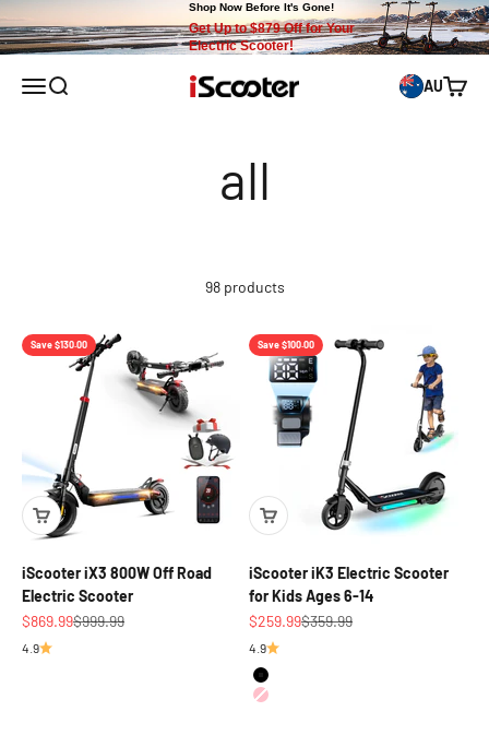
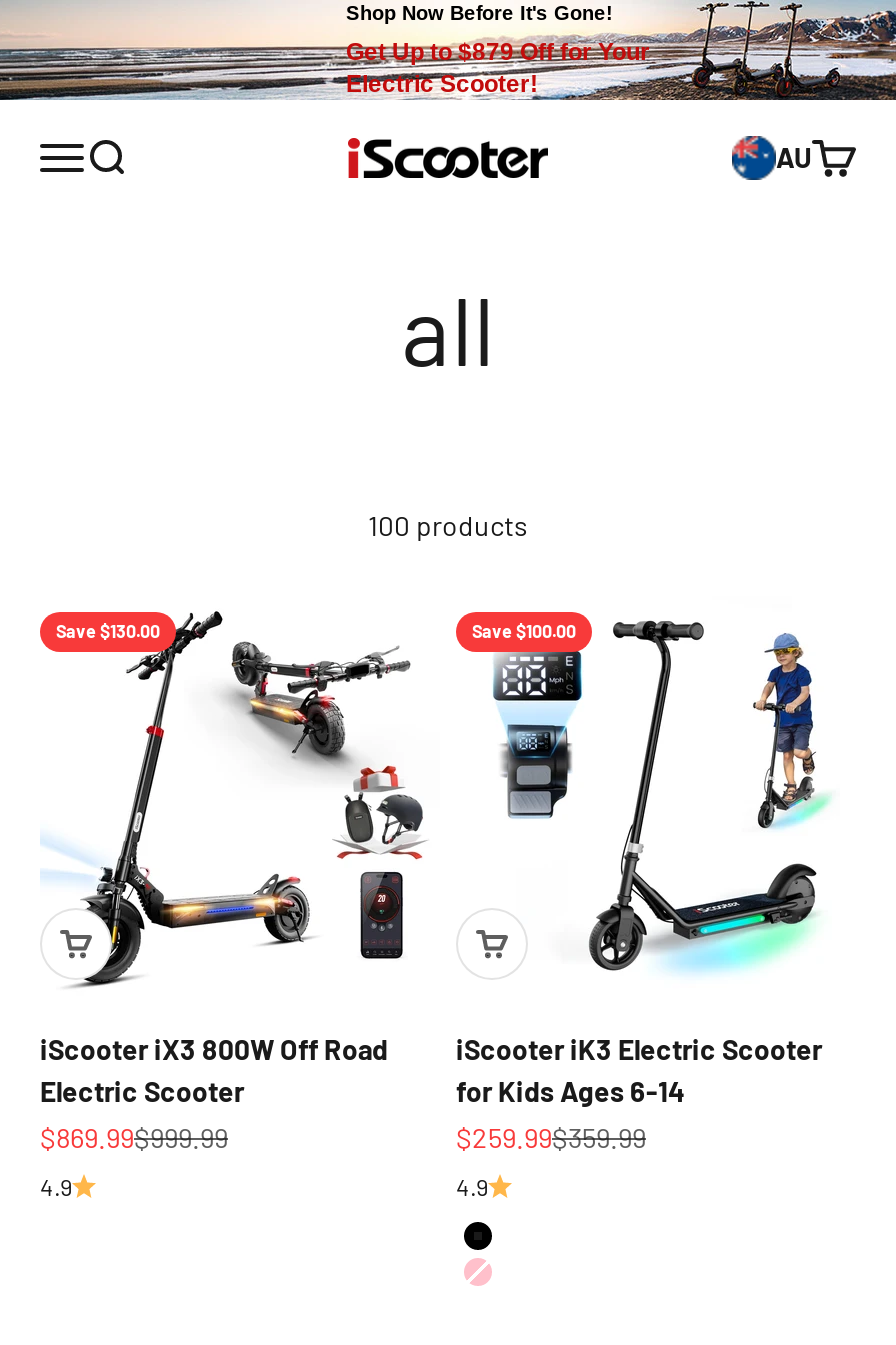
- 98 products
+ 100 products
